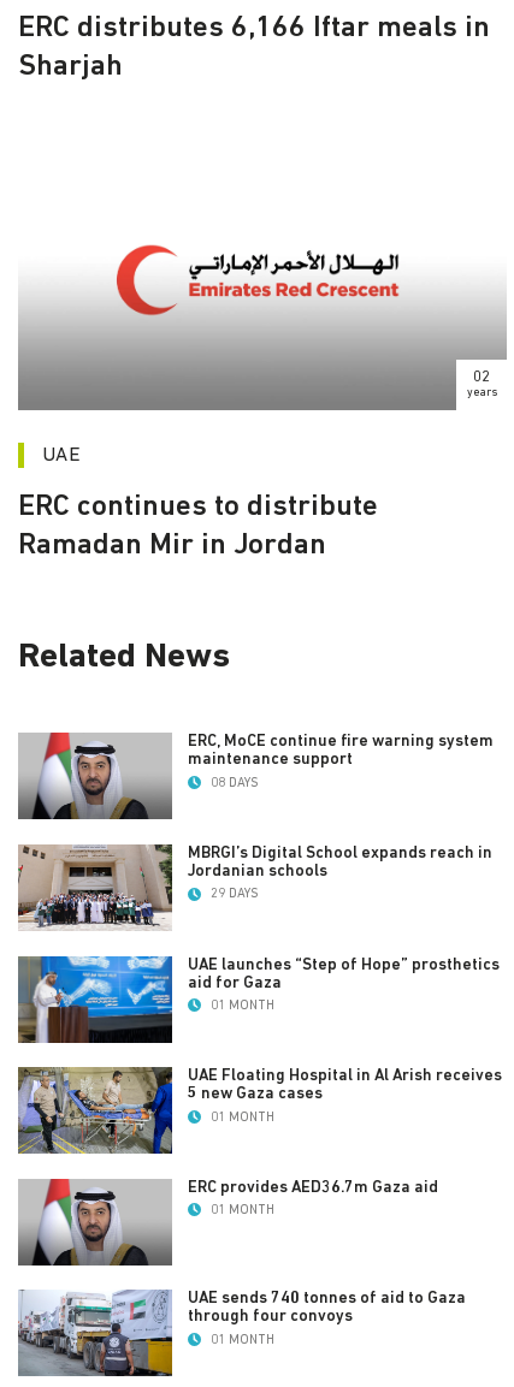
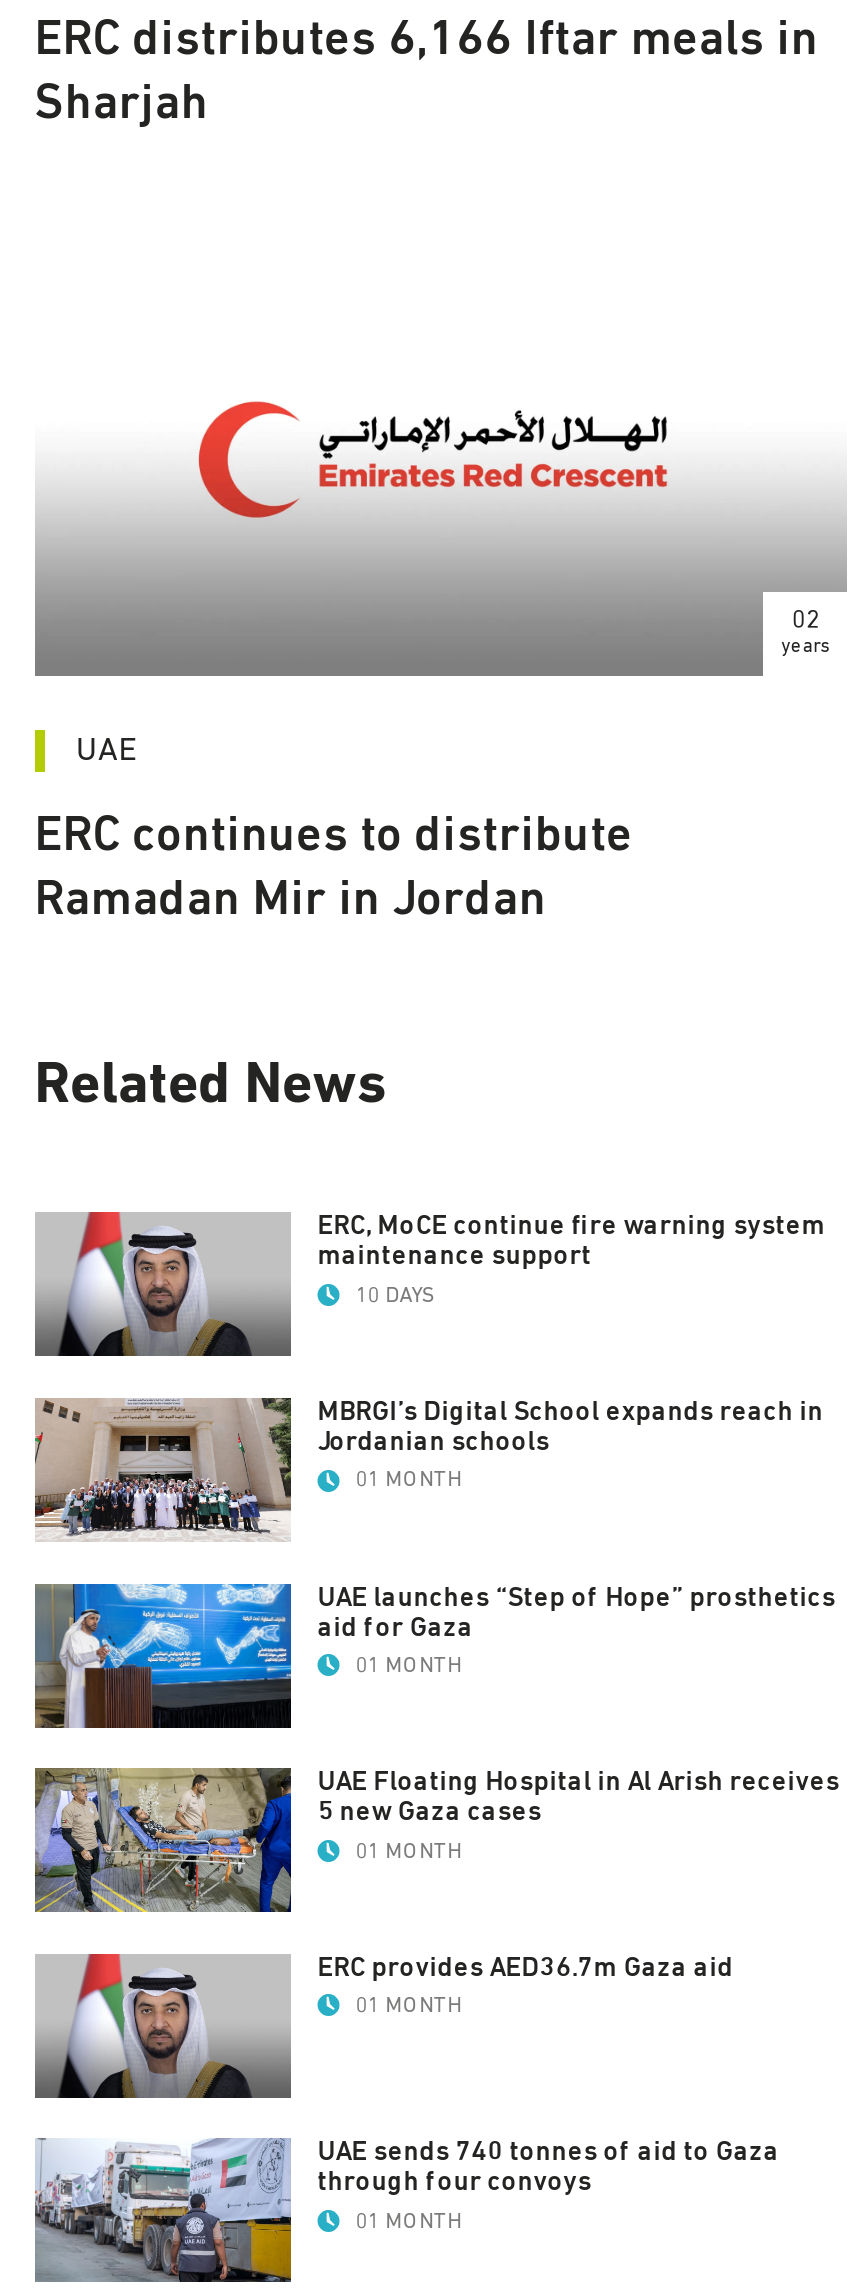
- 08 DAYS
+ 10 DAYS

- 29 DAYS
+ 01 MONTH
